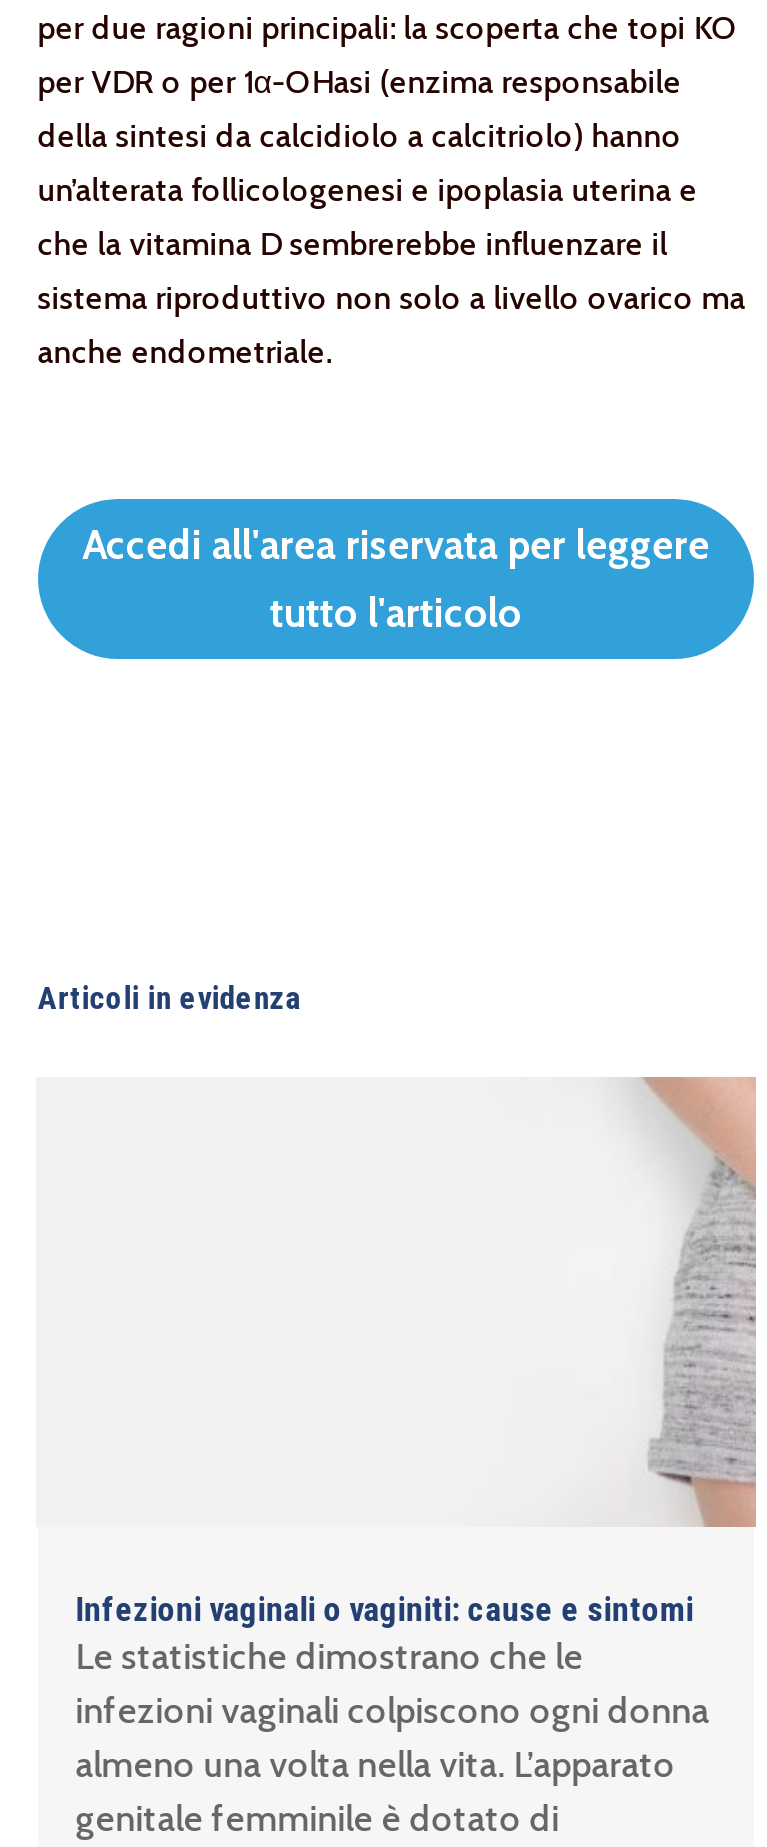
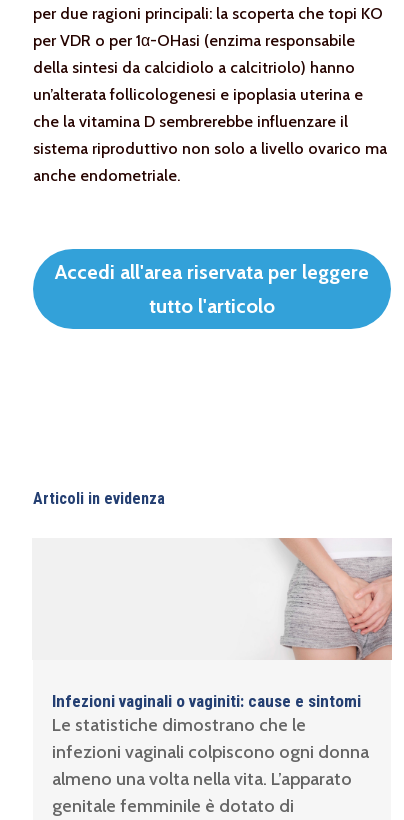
- [image]
+ [image]
